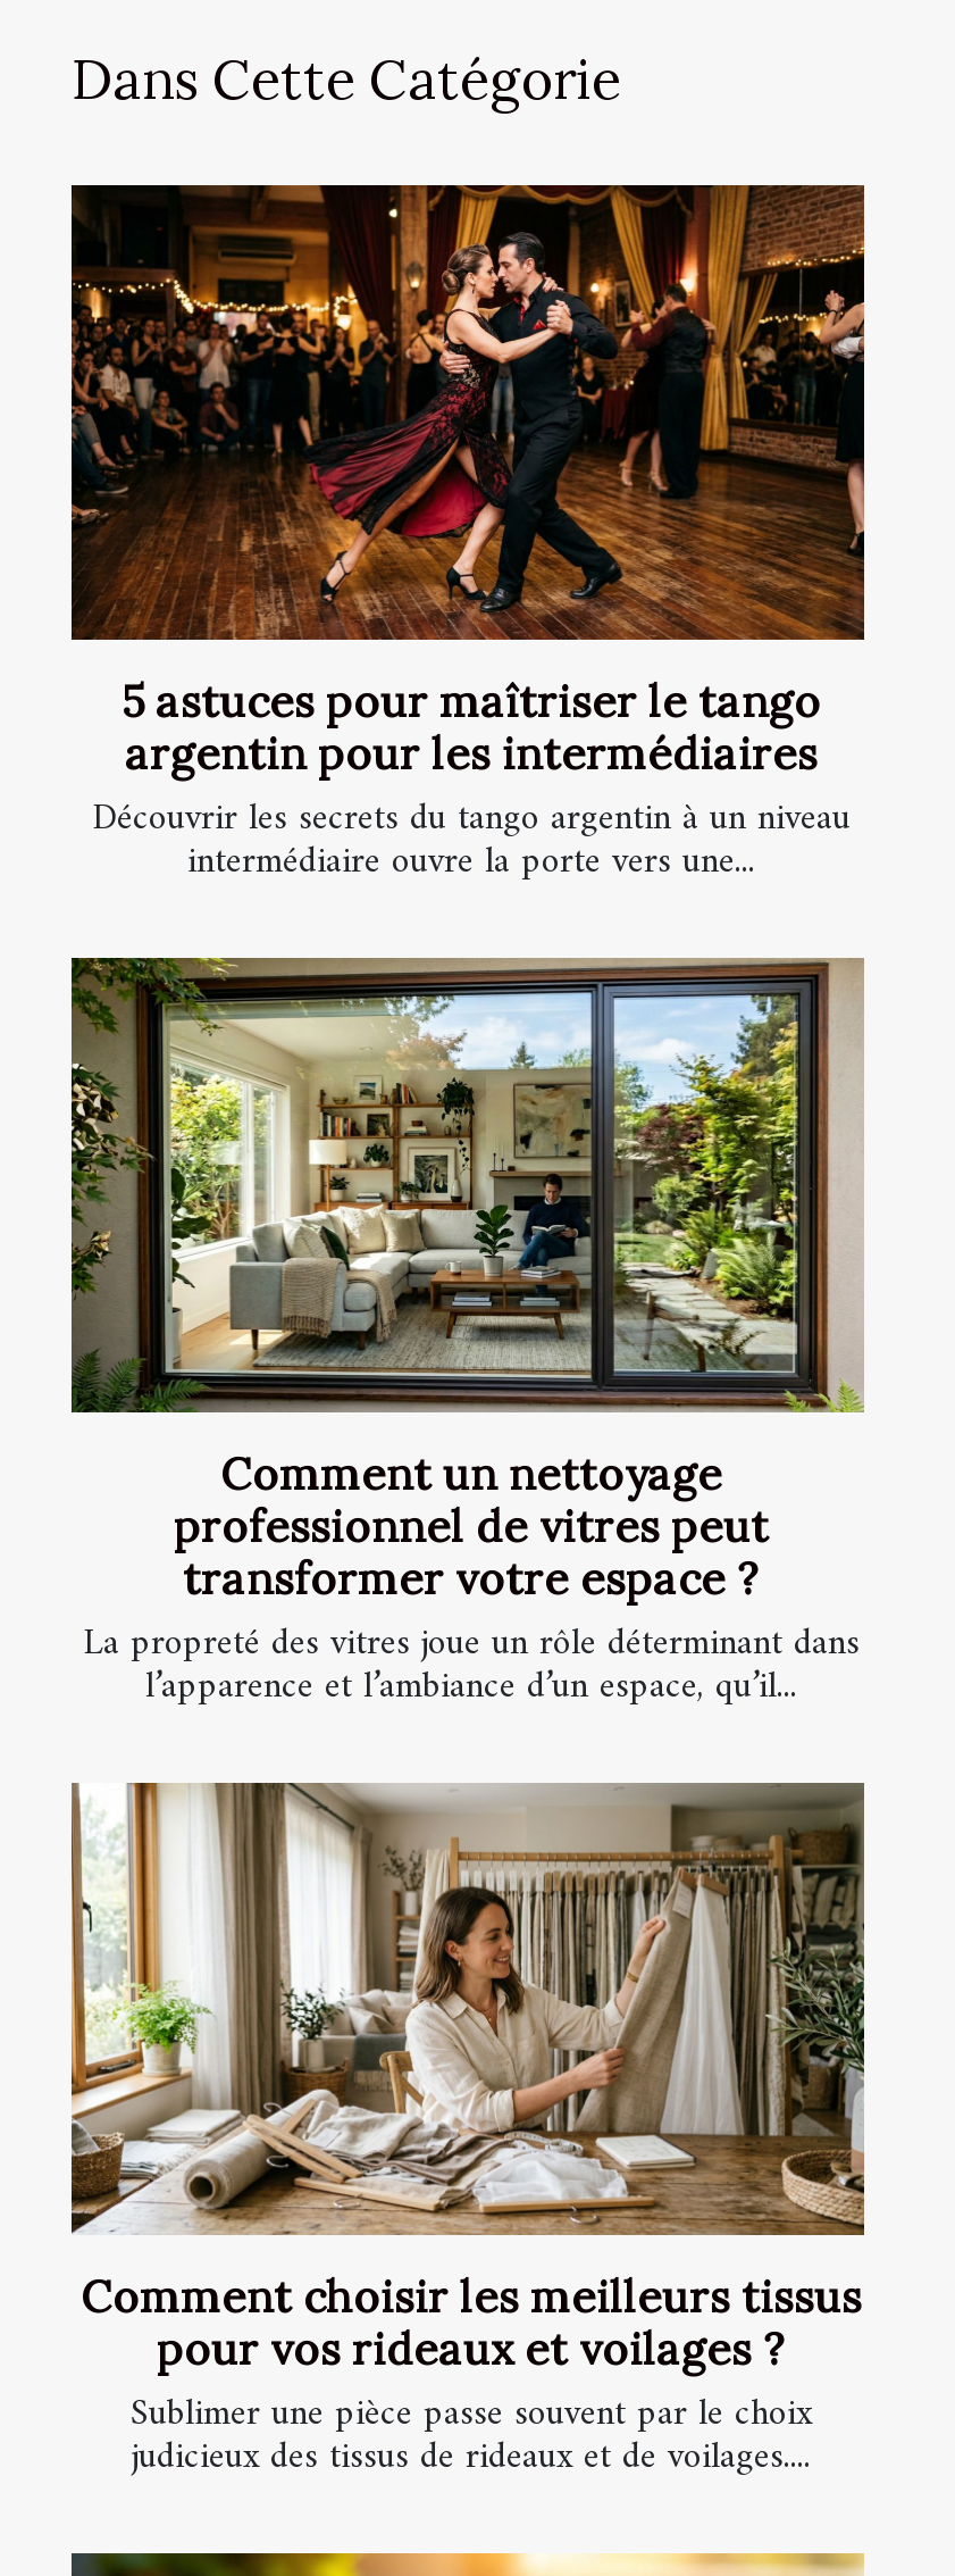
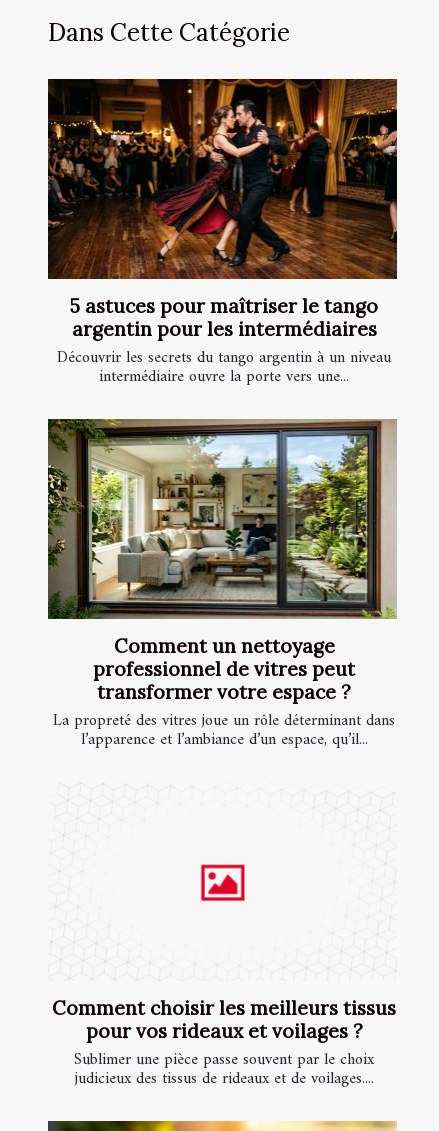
- [image]
